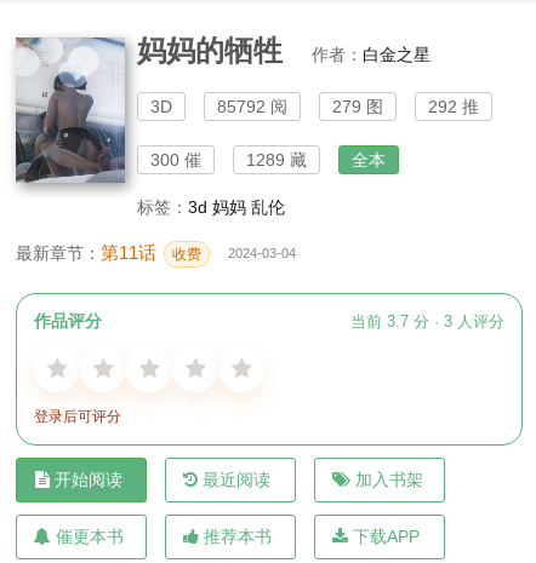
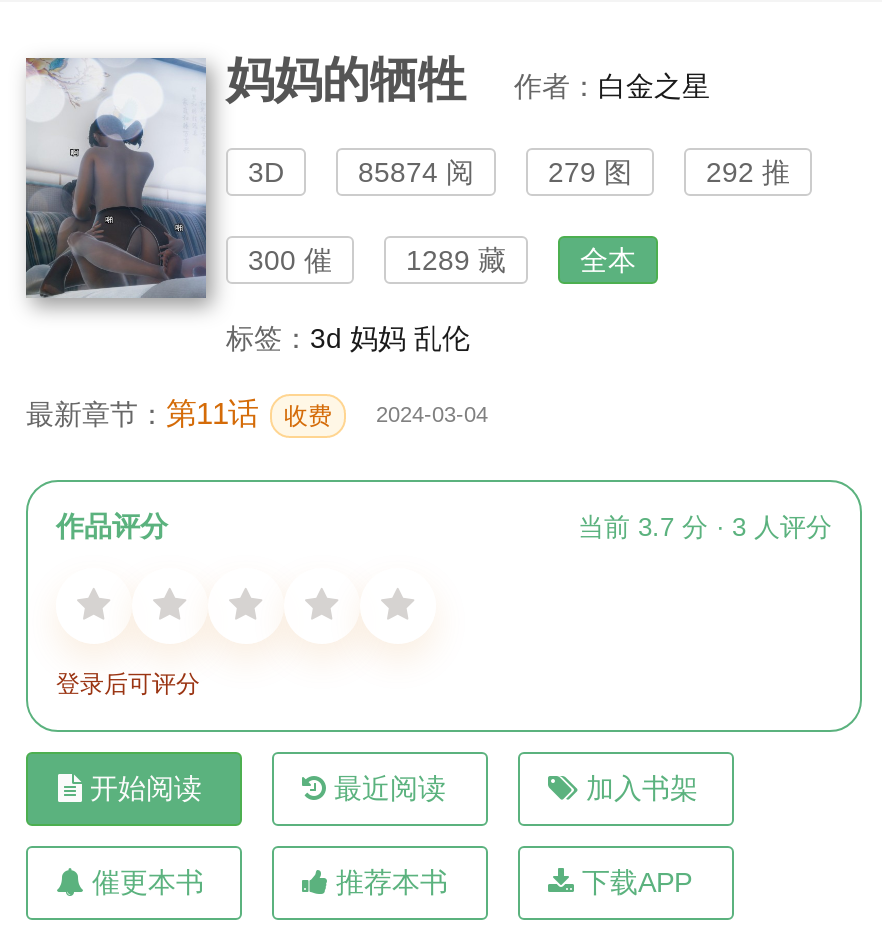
- 85792 阅
+ 85874 阅
